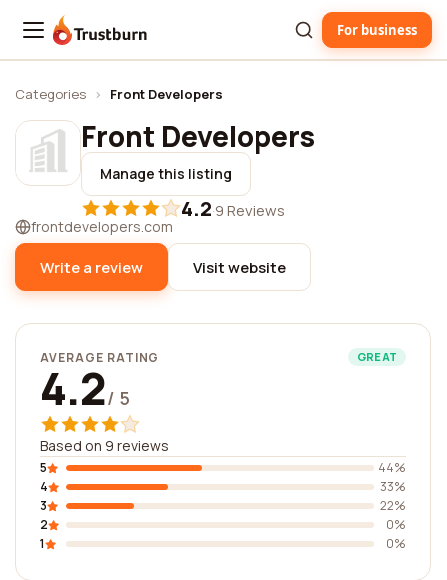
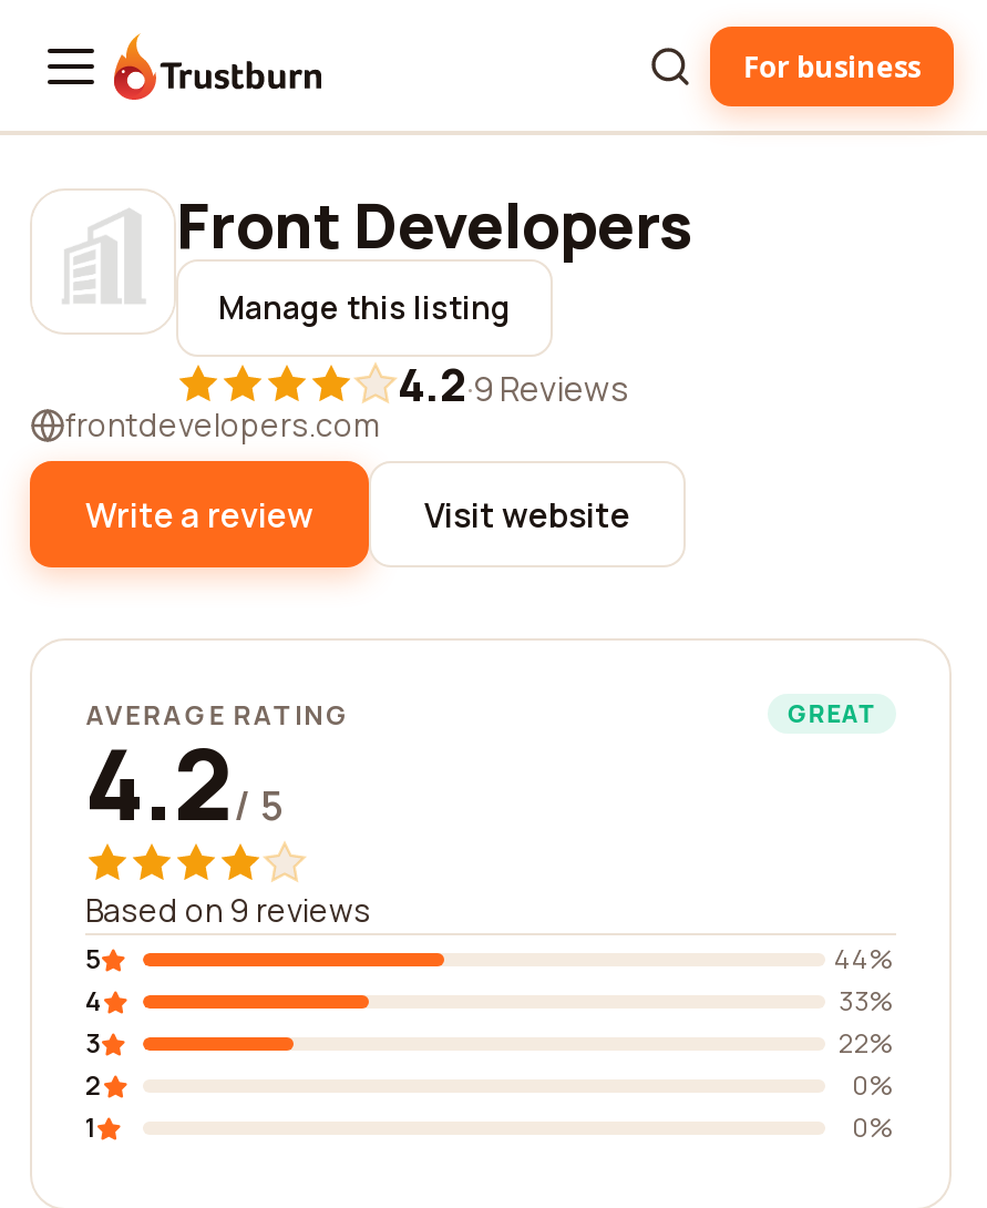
- Categories › Front Developers
